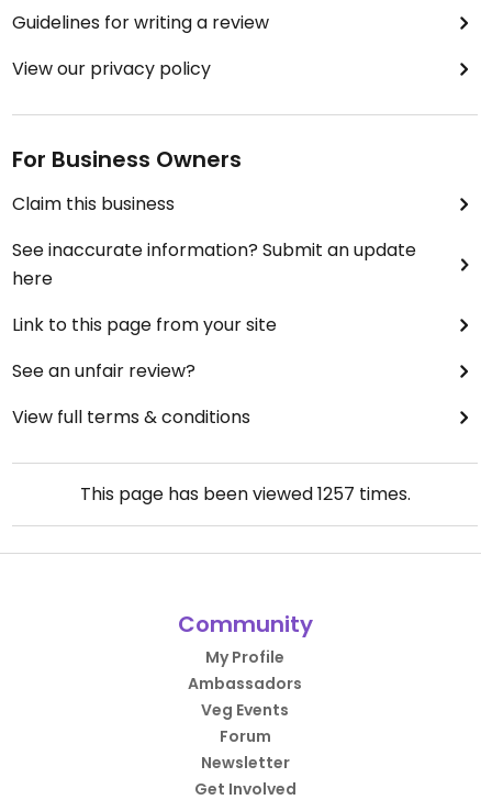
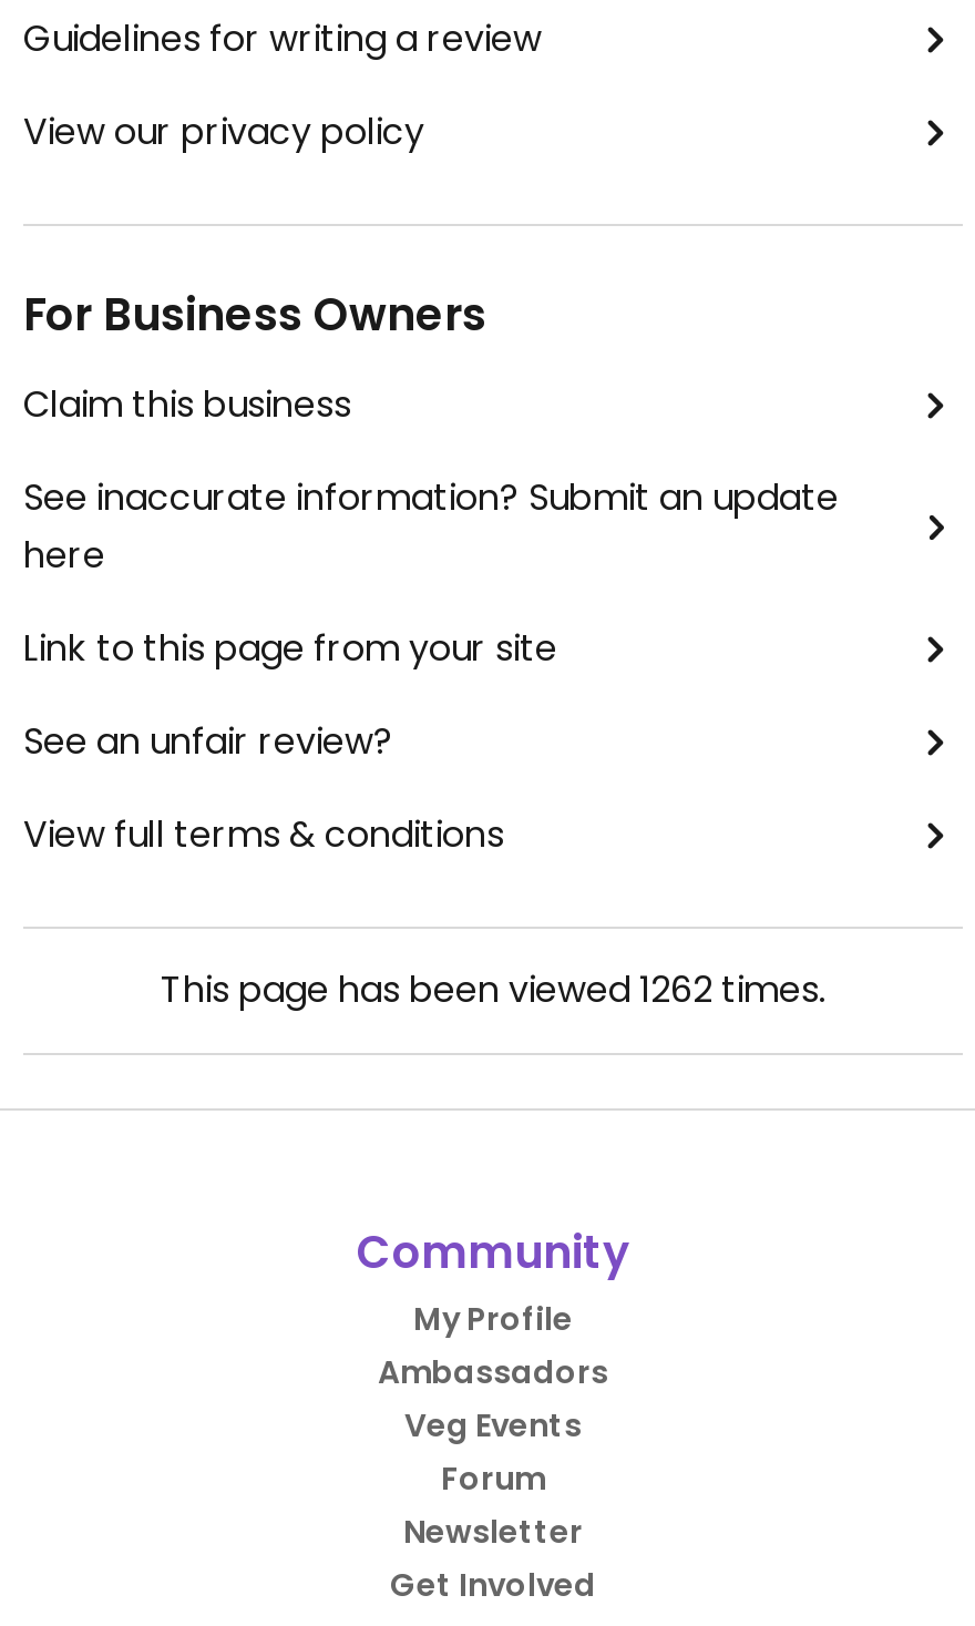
- This page has been viewed 1257 times.
+ This page has been viewed 1262 times.
